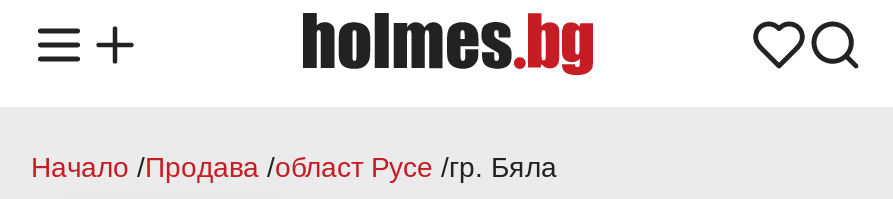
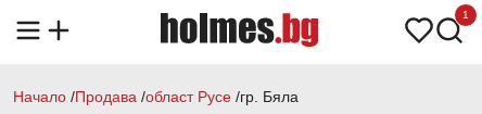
+ 1
